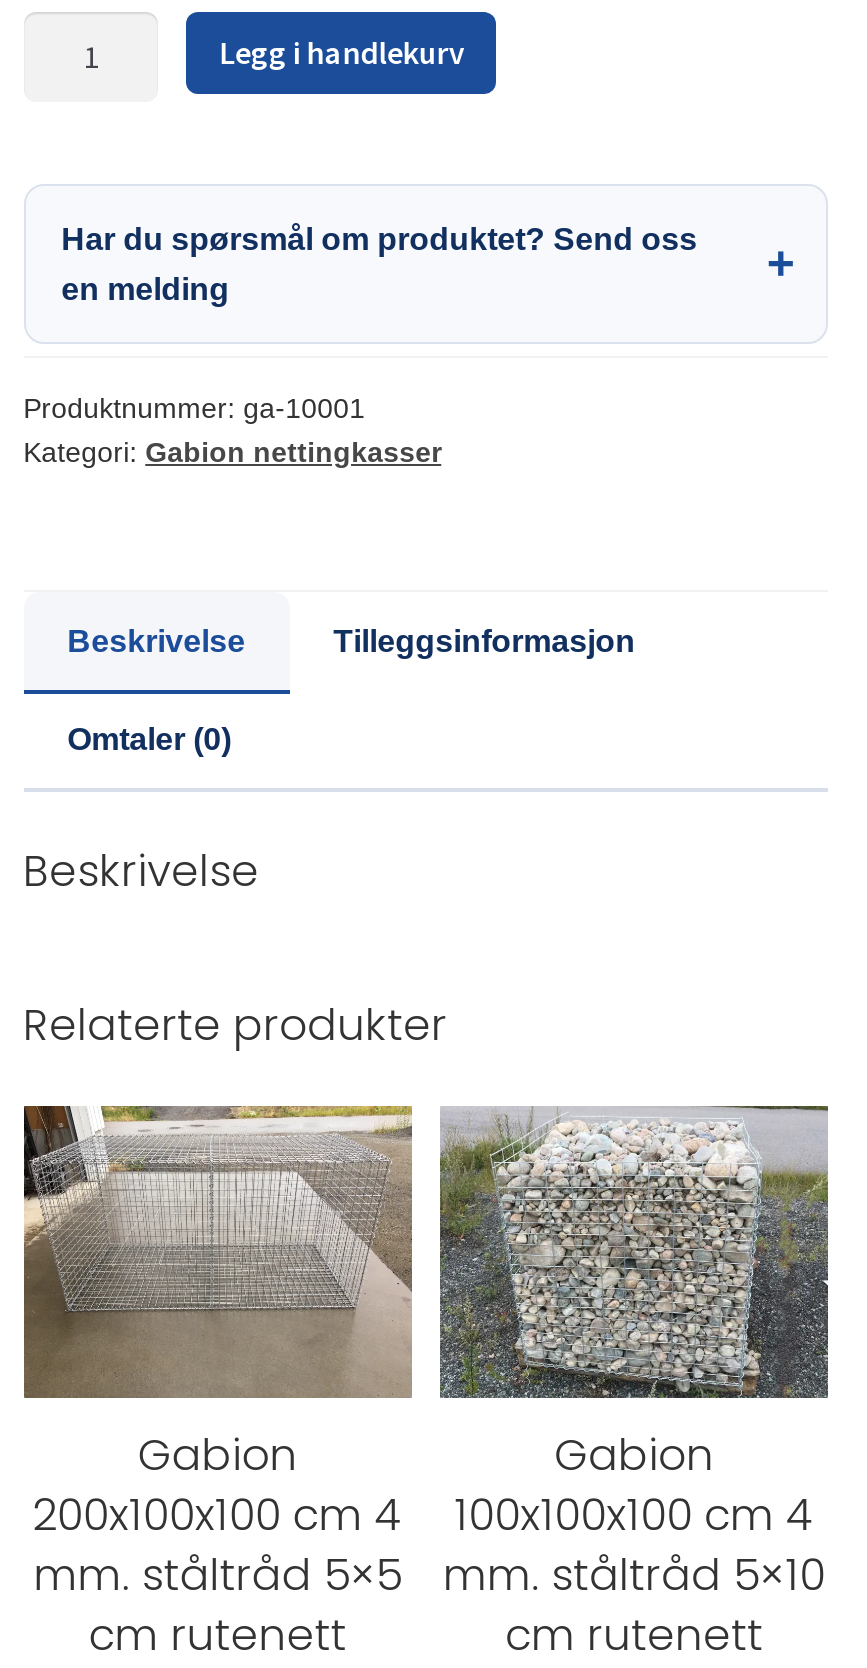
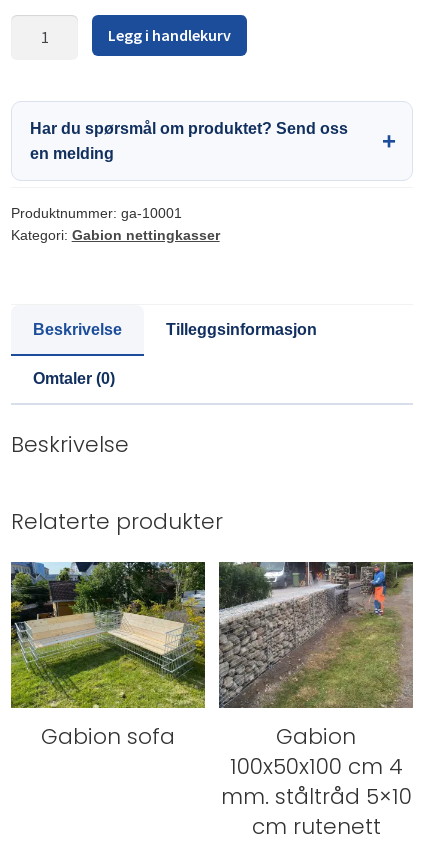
- [image]
- Gabion
- 200x100x100 cm 4
- mm. ståltråd 5×5
- cm rutenett
+ [image]
+ Gabion sofa

- [image]
+ [image]

- 100x100x100 cm 4
+ 100x50x100 cm 4
